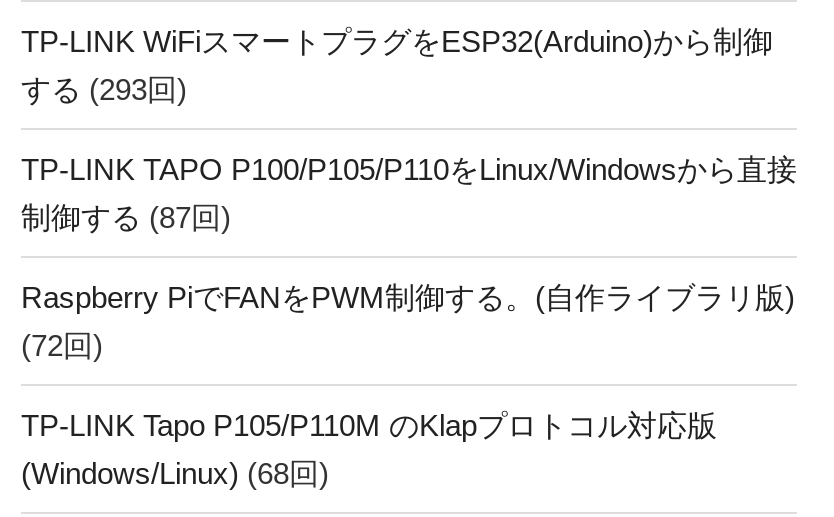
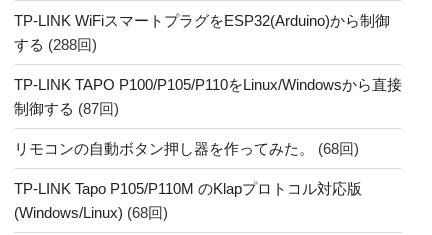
- する(293回)
+ する(288回)

- Raspberry PiでFANをPWM制御する。(自作ライブラリ版)
- (72回)
+ リモコンの自動ボタン押し器を作ってみた。(68回)
